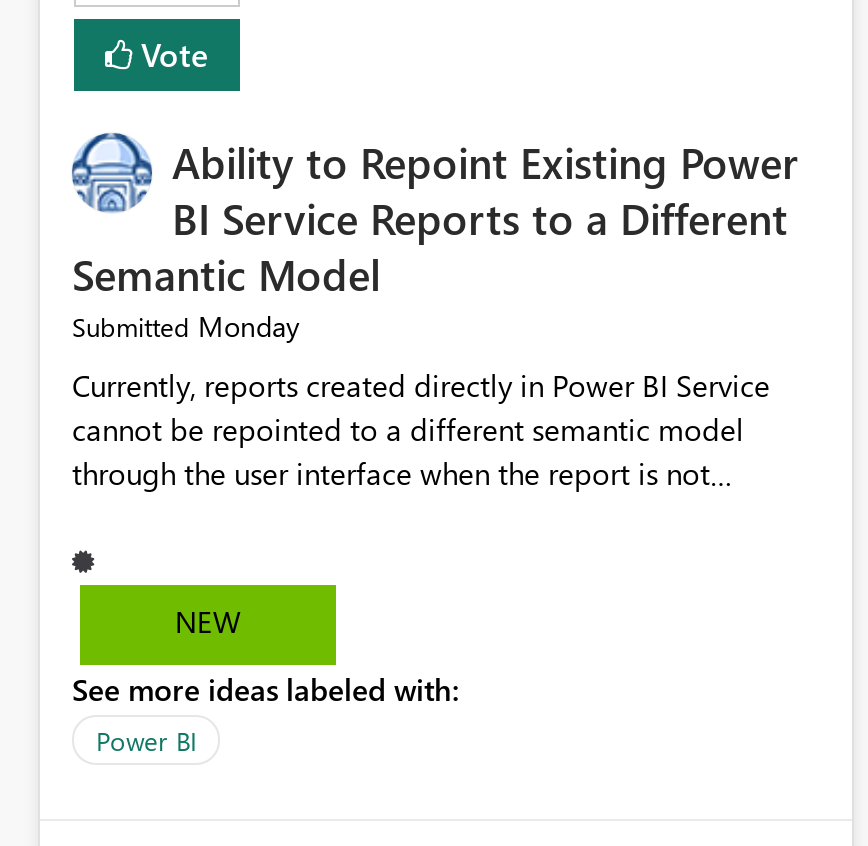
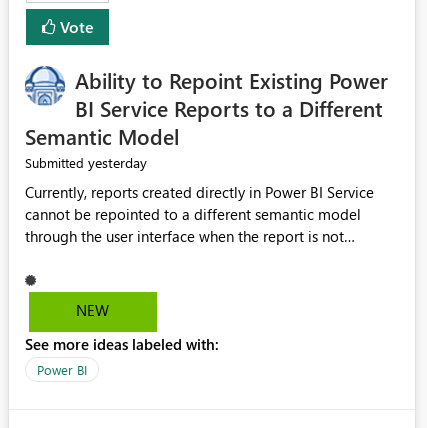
- Submitted Monday
+ Submitted yesterday
